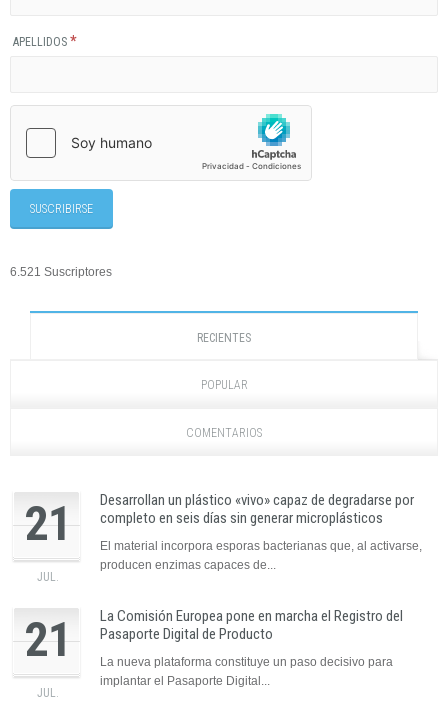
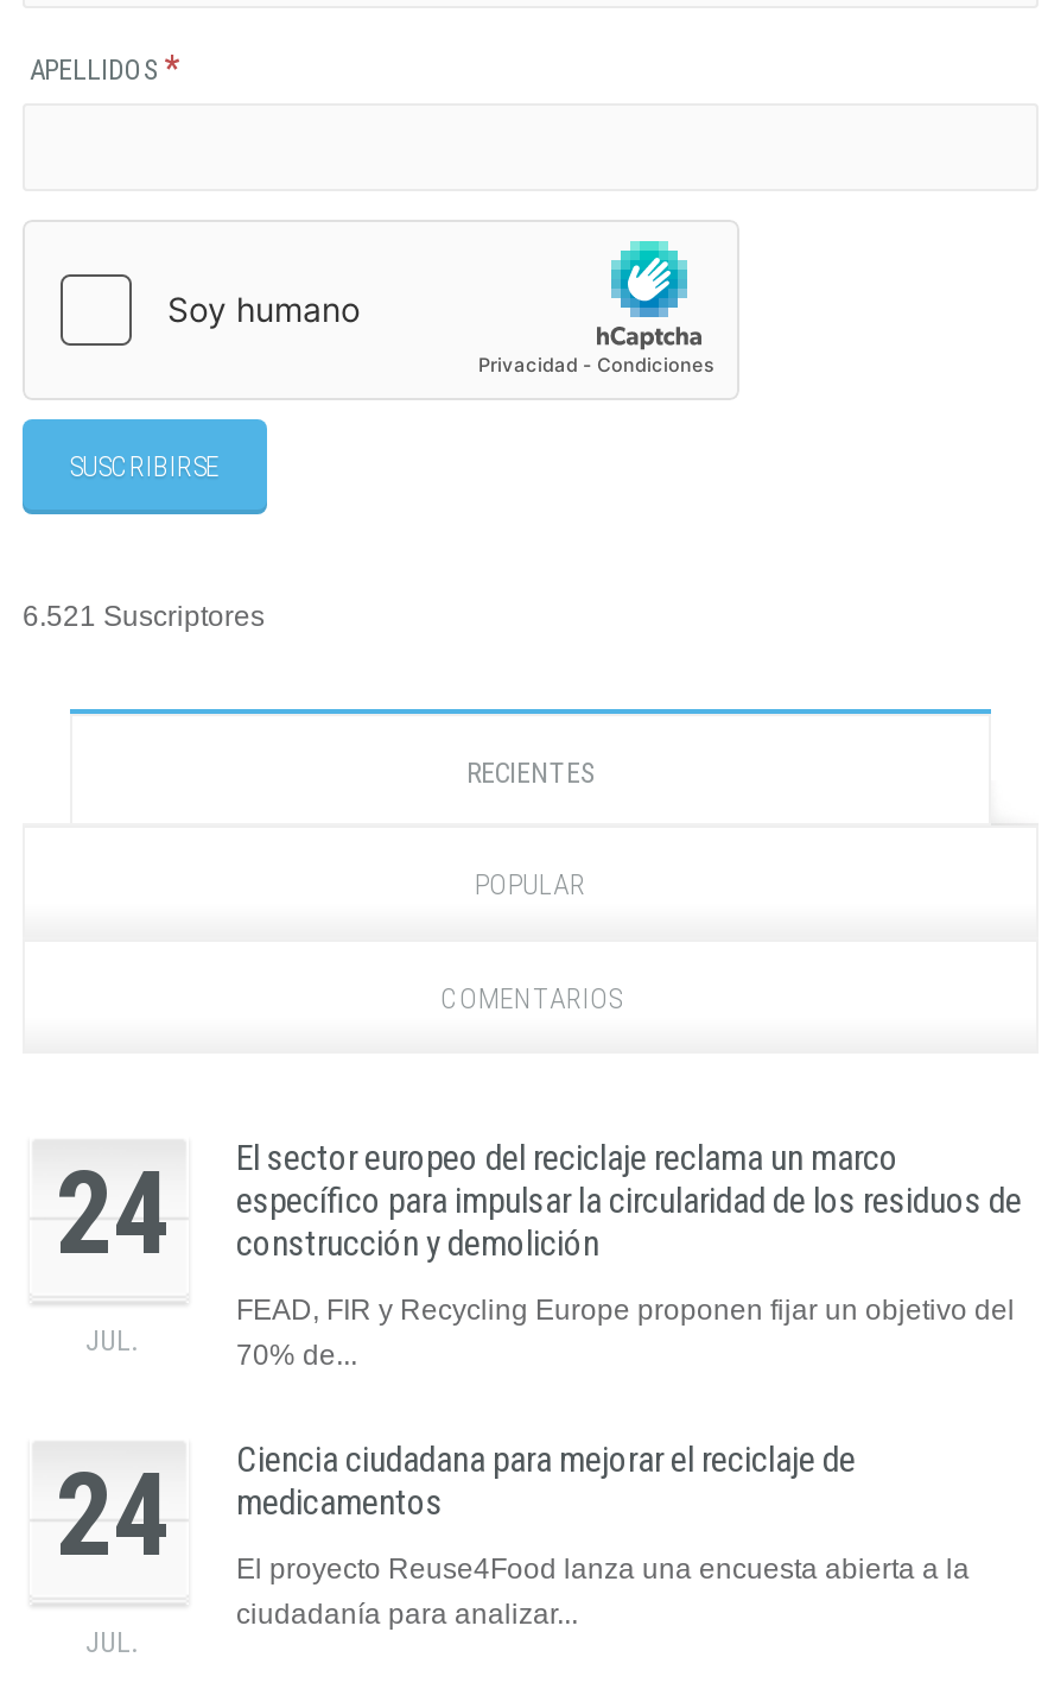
- 21
+ 24

- Desarrollan un plástico «vivo» capaz de degradarse por
- completo en seis días sin generar microplásticos
+ El sector europeo del reciclaje reclama un marco
+ específico para impulsar la circularidad de los residuos de
+ construcción y demolición

- El material incorpora esporas bacterianas que, al activarse,
- producen enzimas capaces de...
+ FEAD, FIR y Recycling Europe proponen fijar un objetivo del
+ 70% de...

- 21
+ 24

- La Comisión Europea pone en marcha el Registro del
- Pasaporte Digital de Producto
+ Ciencia ciudadana para mejorar el reciclaje de
+ medicamentos

- La nueva plataforma constituye un paso decisivo para
- implantar el Pasaporte Digital...
+ El proyecto Reuse4Food lanza una encuesta abierta a la
+ ciudadanía para analizar...
